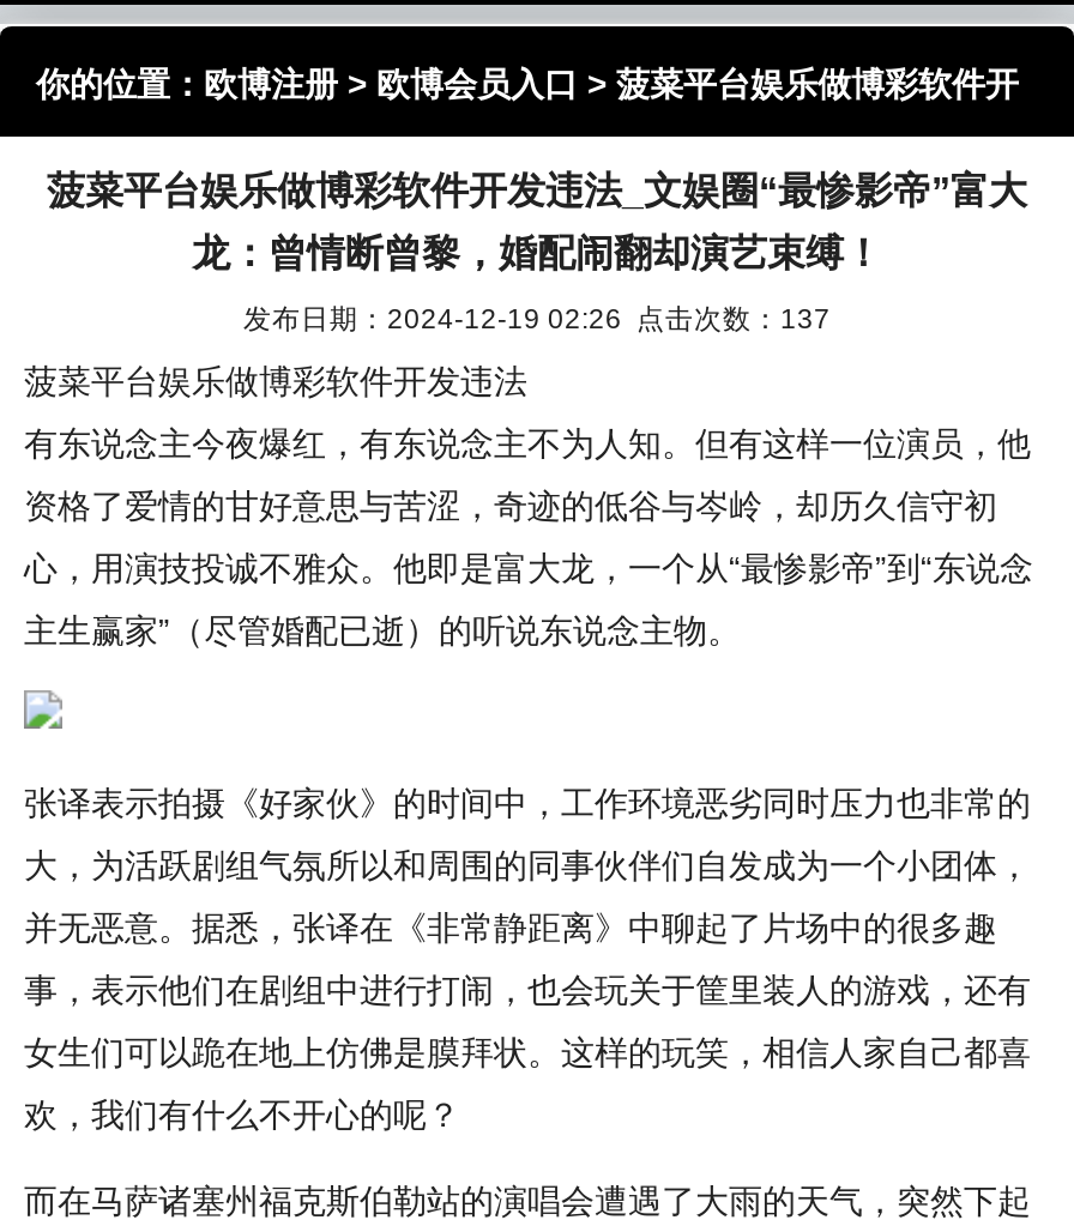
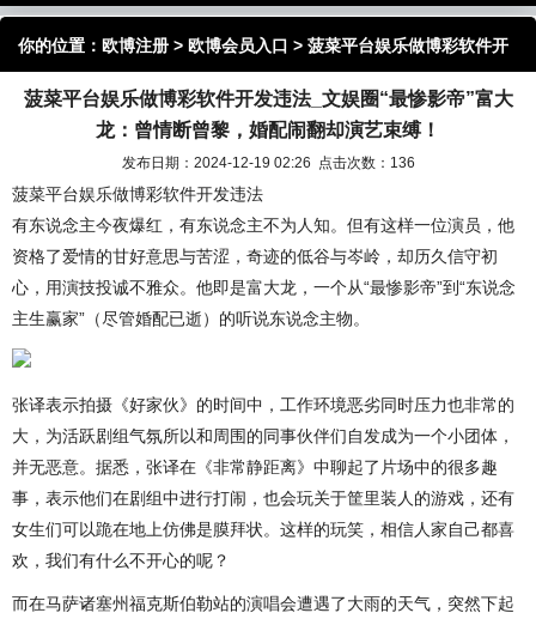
- 发布日期：2024-12-19 02:26 点击次数：137
+ 发布日期：2024-12-19 02:26 点击次数：136
